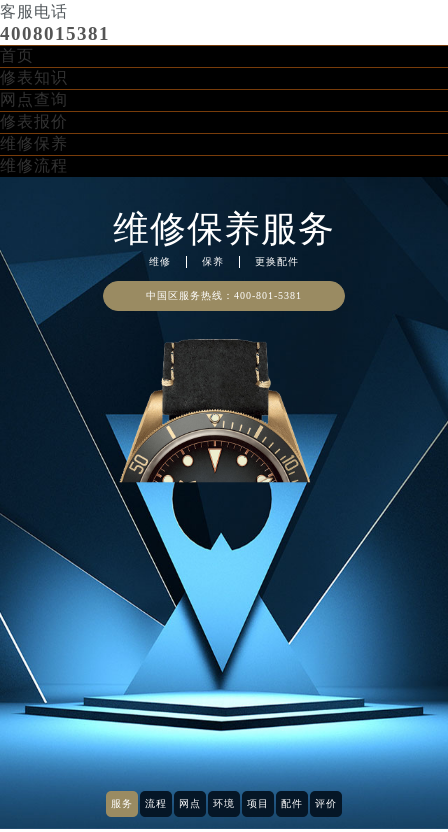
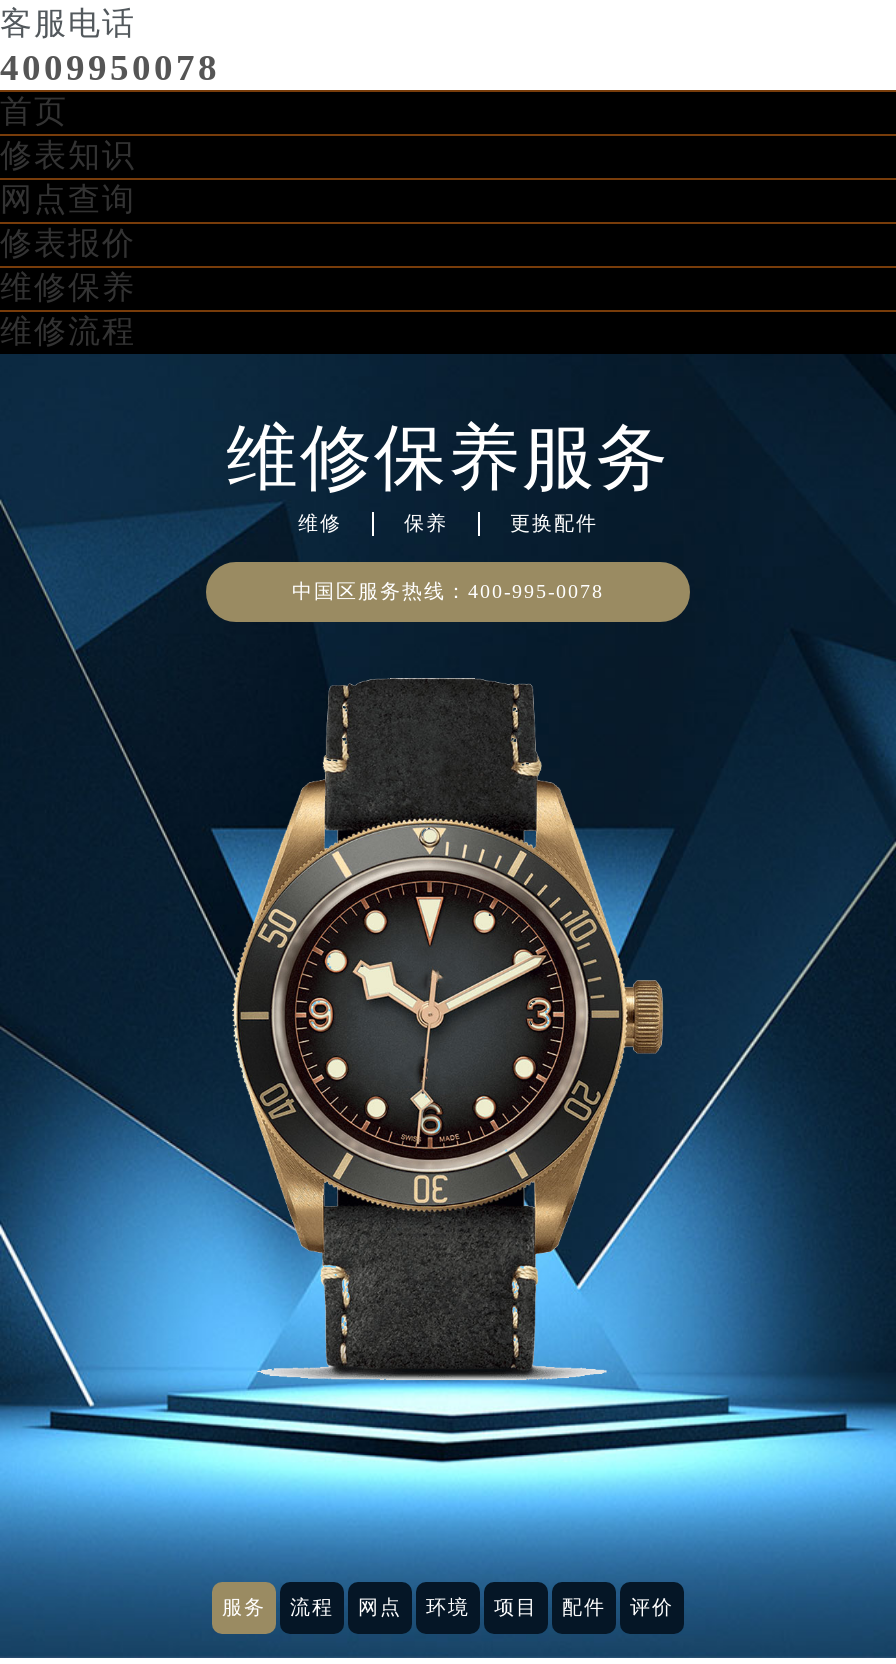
- 4008015381
+ 4009950078

- 中国区服务热线：400-801-5381
+ 中国区服务热线：400-995-0078

- [image]
+ [image]
